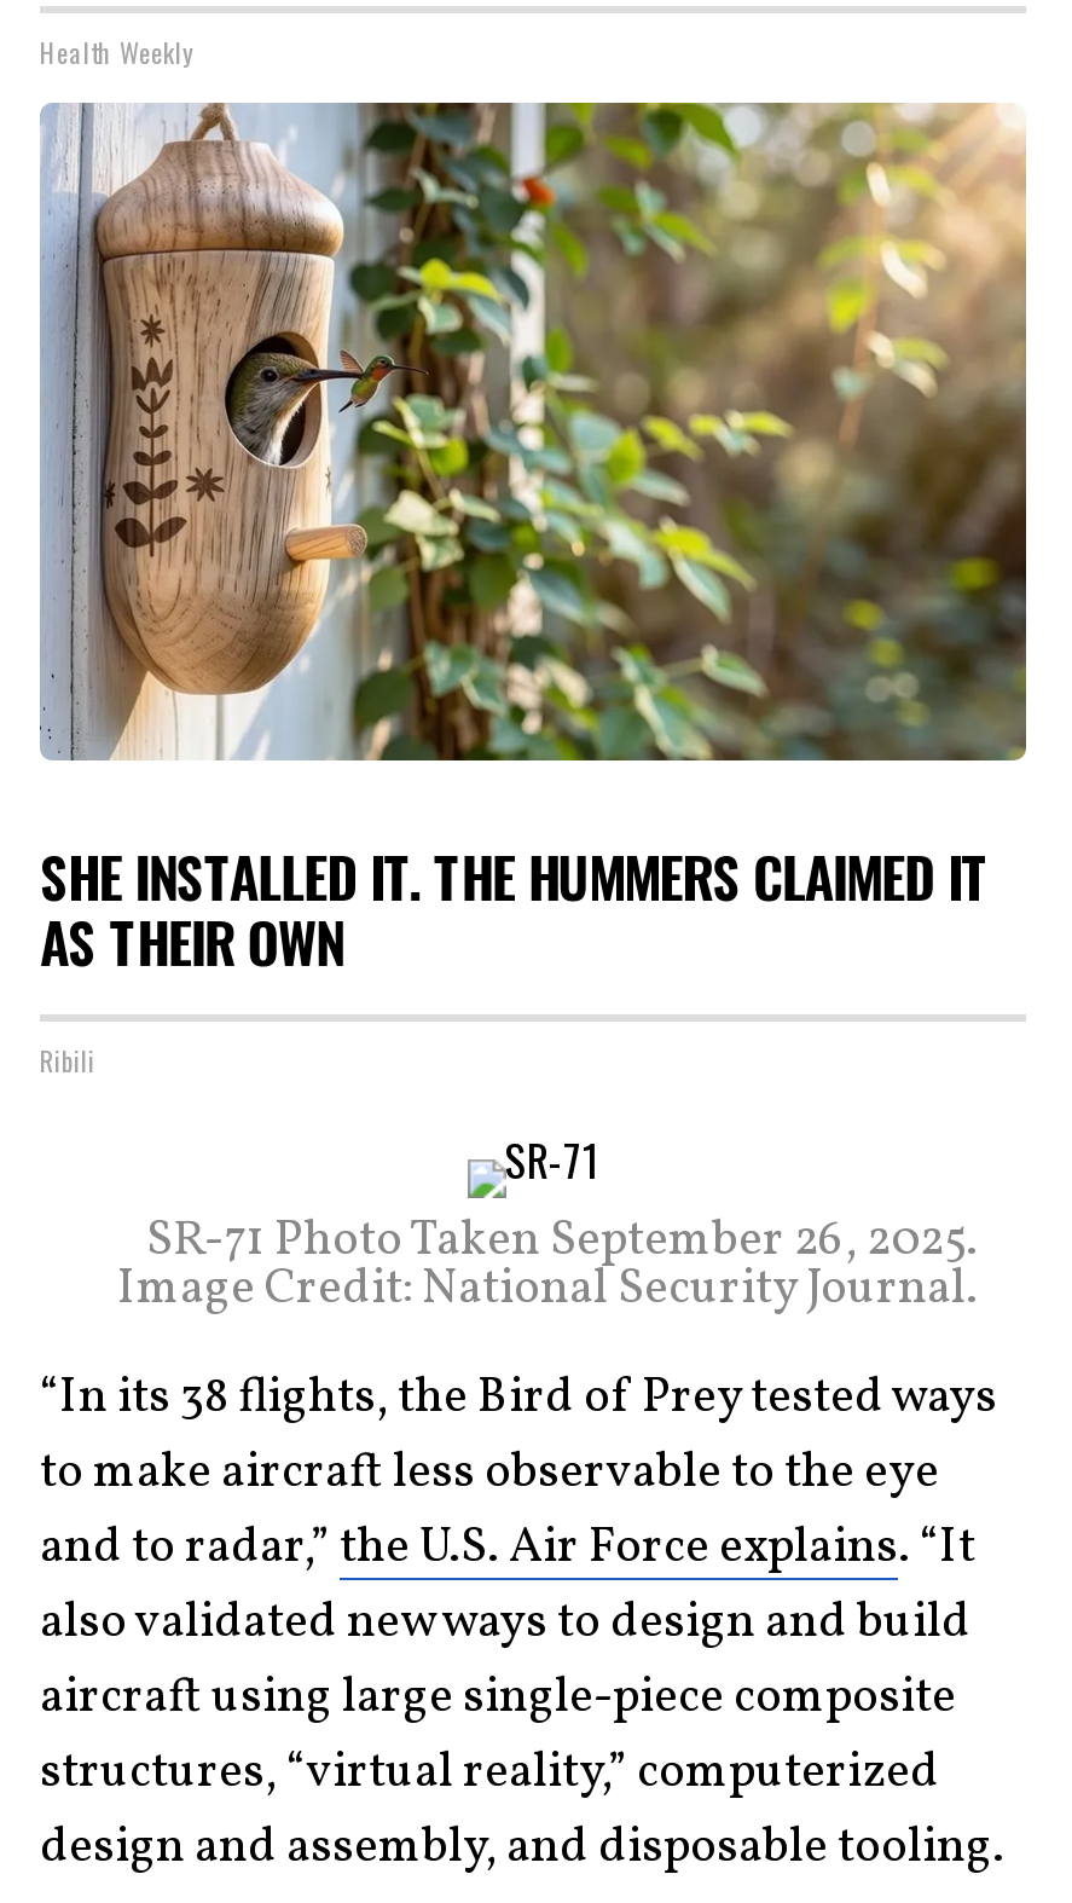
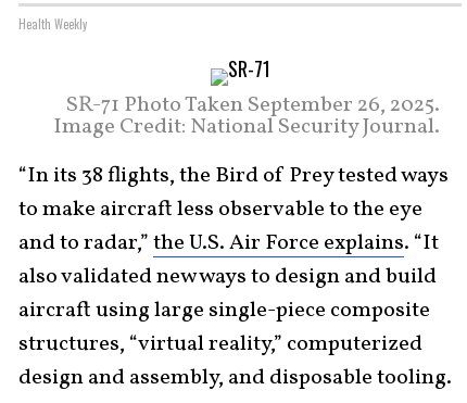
- [image]
- SHE INSTALLED IT. THE HUMMERS CLAIMED IT
- AS THEIR OWN
- Ribili
